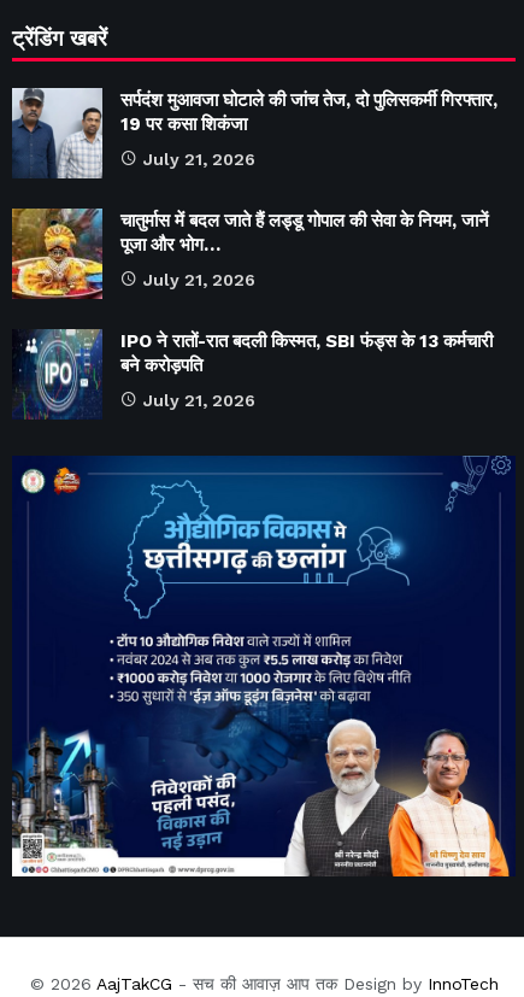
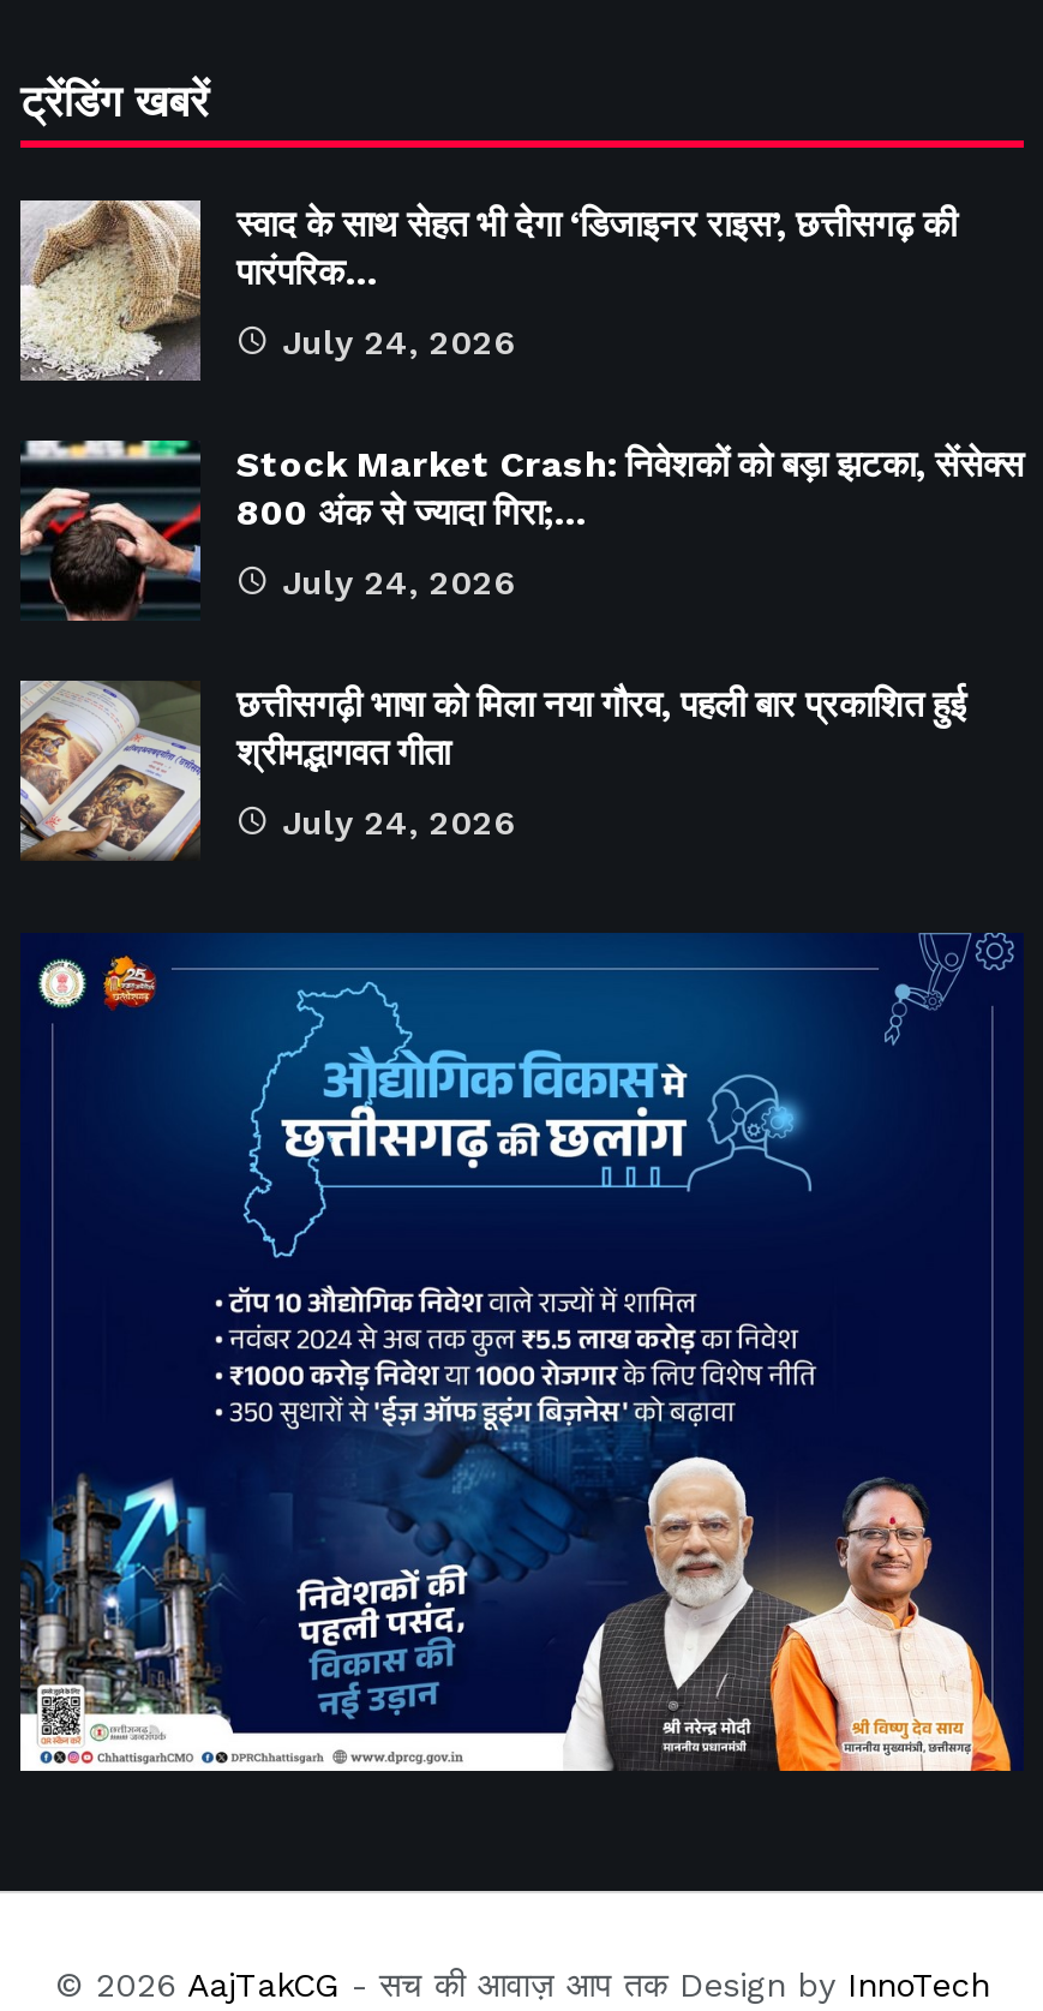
- [image]
- सर्पदंश मुआवजा घोटाले की जांच तेज, दो पुलिसकर्मी गिरफ्तार,
- 19 पर कसा शिकंजा
+ [image]
+ स्वाद के साथ सेहत भी देगा ‘डिजाइनर राइस’, छत्तीसगढ़ की
+ पारंपरिक…

- July 21, 2026
+ July 24, 2026

- [image]
- चातुर्मास में बदल जाते हैं लड्डू गोपाल की सेवा के नियम, जानें
- पूजा और भोग…
+ [image]
+ Stock Market Crash: निवेशकों को बड़ा झटका, सेंसेक्स
+ 800 अंक से ज्यादा गिरा;…

- July 21, 2026
+ July 24, 2026

- [image]
- IPO ने रातों-रात बदली किस्मत, SBI फंड्स के 13 कर्मचारी
- बने करोड़पति
+ [image]
+ छत्तीसगढ़ी भाषा को मिला नया गौरव, पहली बार प्रकाशित हुई
+ श्रीमद्भागवत गीता

- July 21, 2026
+ July 24, 2026
